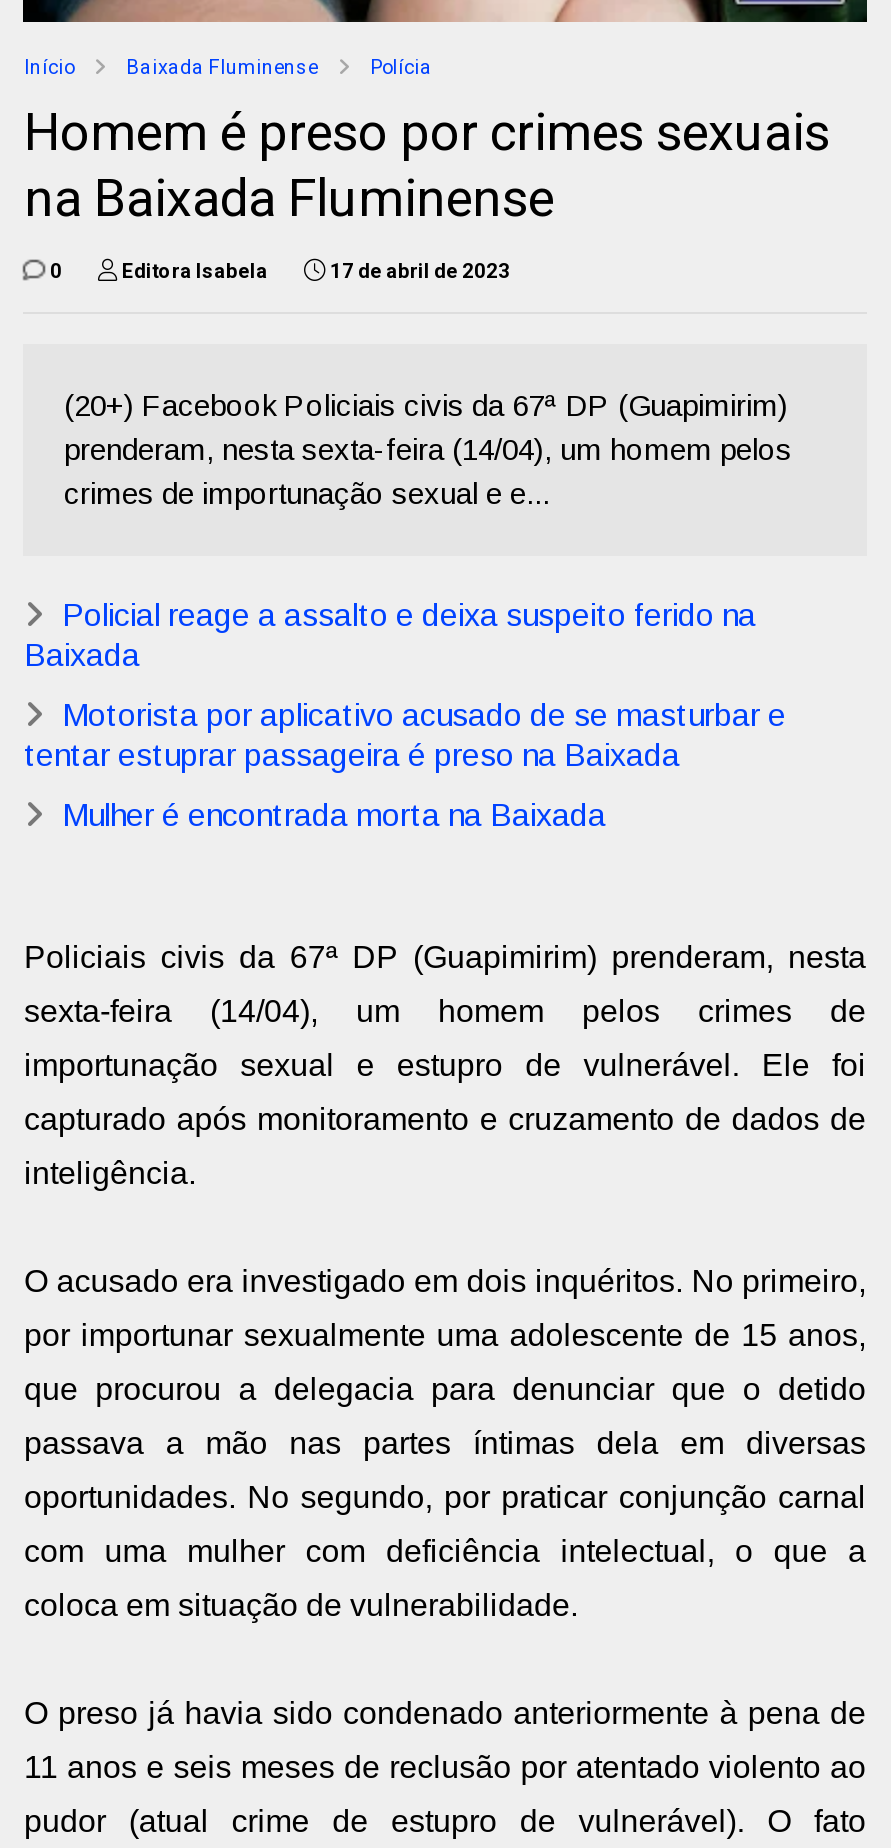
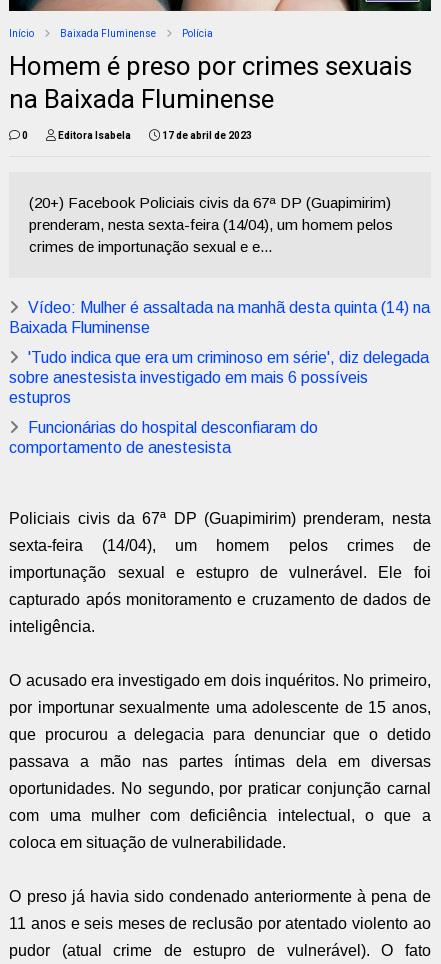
- Policial reage a assalto e deixa suspeito ferido na
- Baixada
+ Vídeo: Mulher é assaltada na manhã desta quinta (14) na
+ Baixada Fluminense

- Motorista por aplicativo acusado de se masturbar e
- tentar estuprar passageira é preso na Baixada
+ 'Tudo indica que era um criminoso em série', diz delegada
+ sobre anestesista investigado em mais 6 possíveis
+ estupros

- Mulher é encontrada morta na Baixada
+ Funcionárias do hospital desconfiaram do
+ comportamento de anestesista
